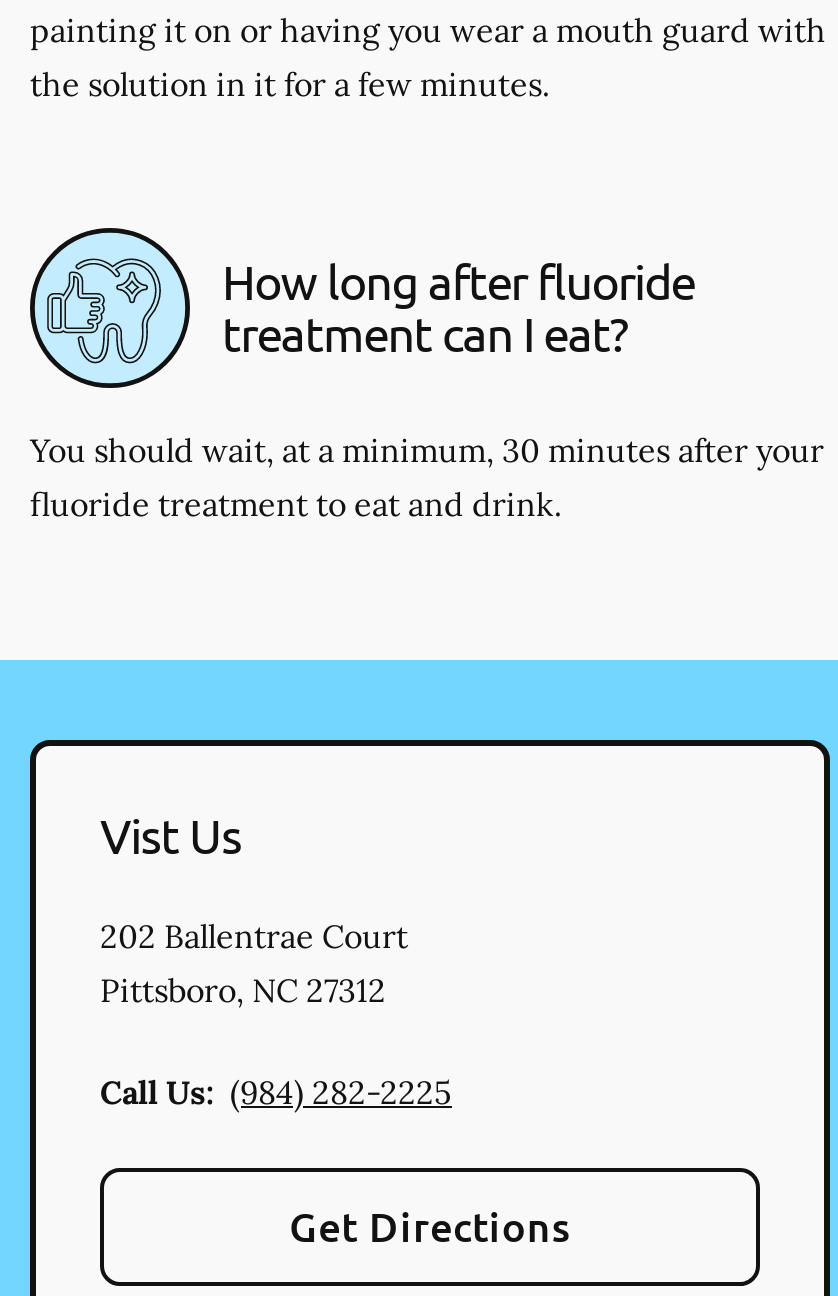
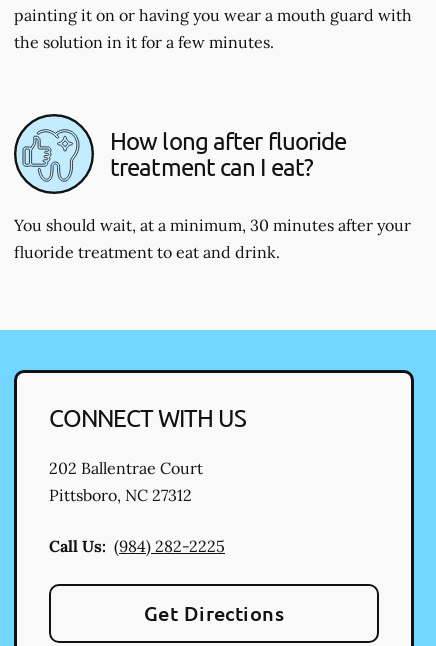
- Vist Us
+ CONNECT WITH US
